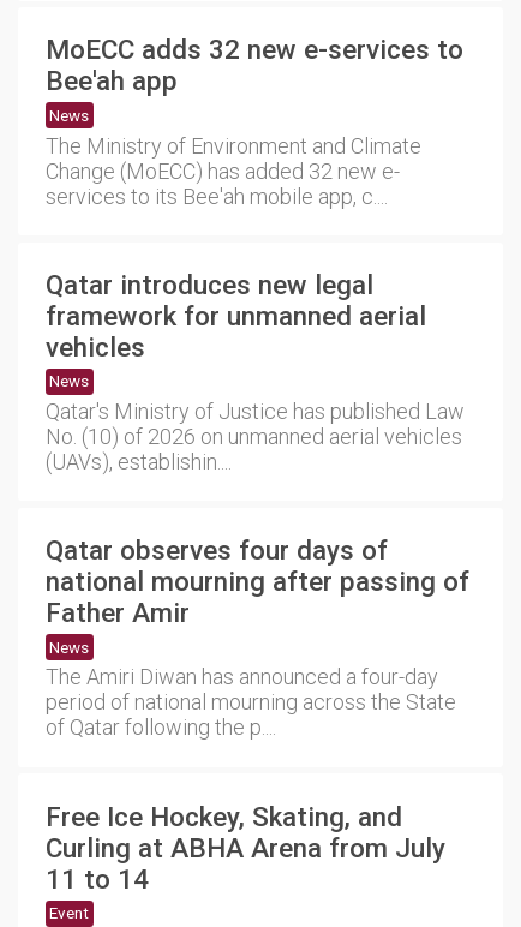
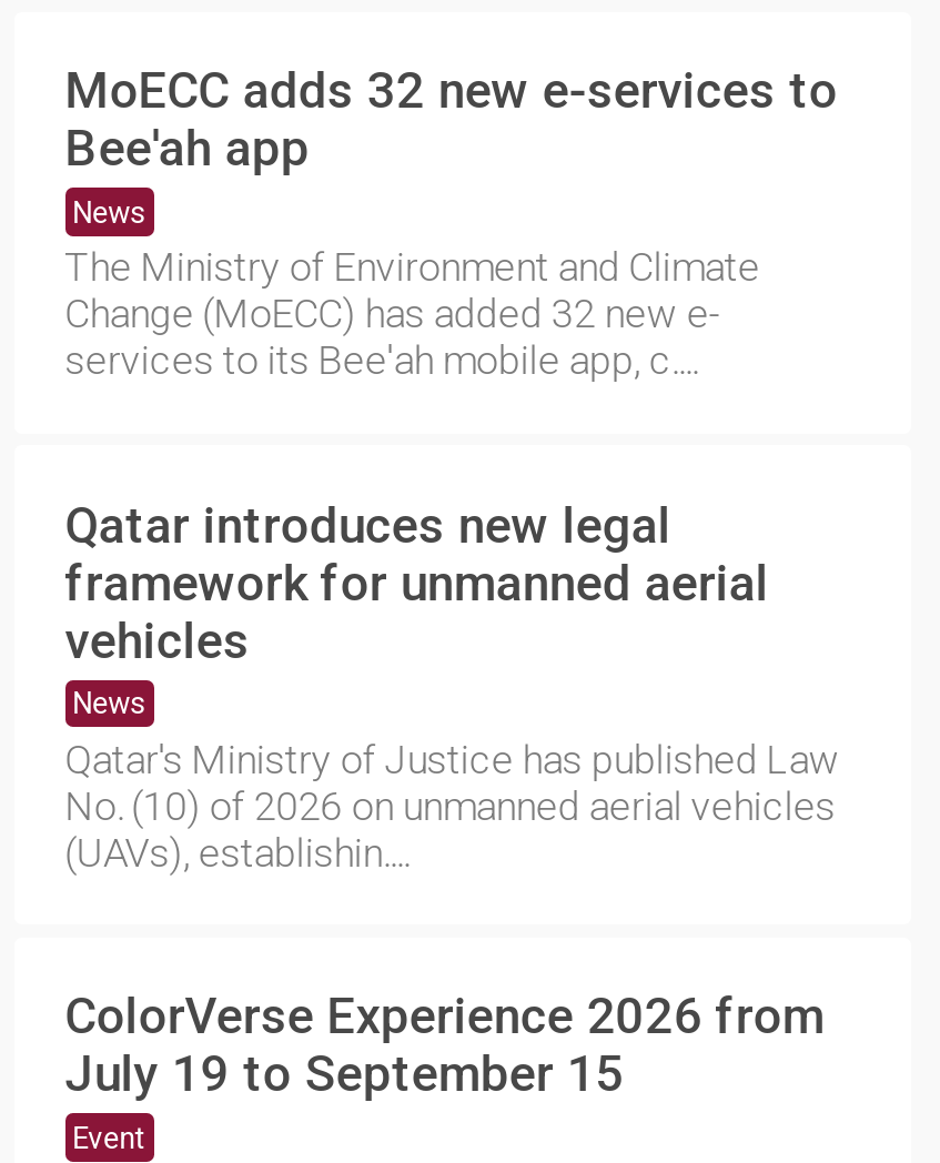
- Qatar observes four days of
- national mourning after passing of
- Father Amir
- News
- The Amiri Diwan has announced a four-day
- period of national mourning across the State
- of Qatar following the p....
- Free Ice Hockey, Skating, and
- Curling at ABHA Arena from July
- 11 to 14
+ ColorVerse Experience 2026 from
+ July 19 to September 15
